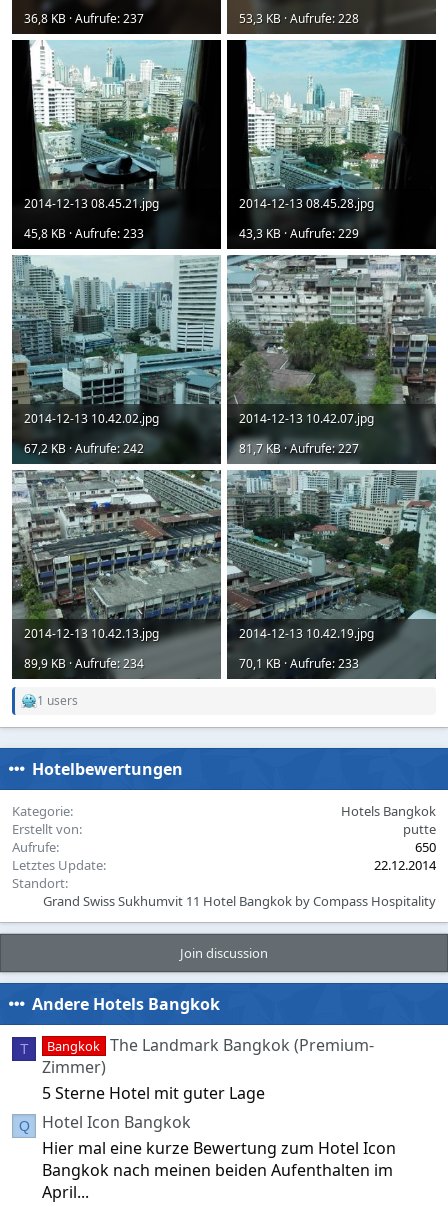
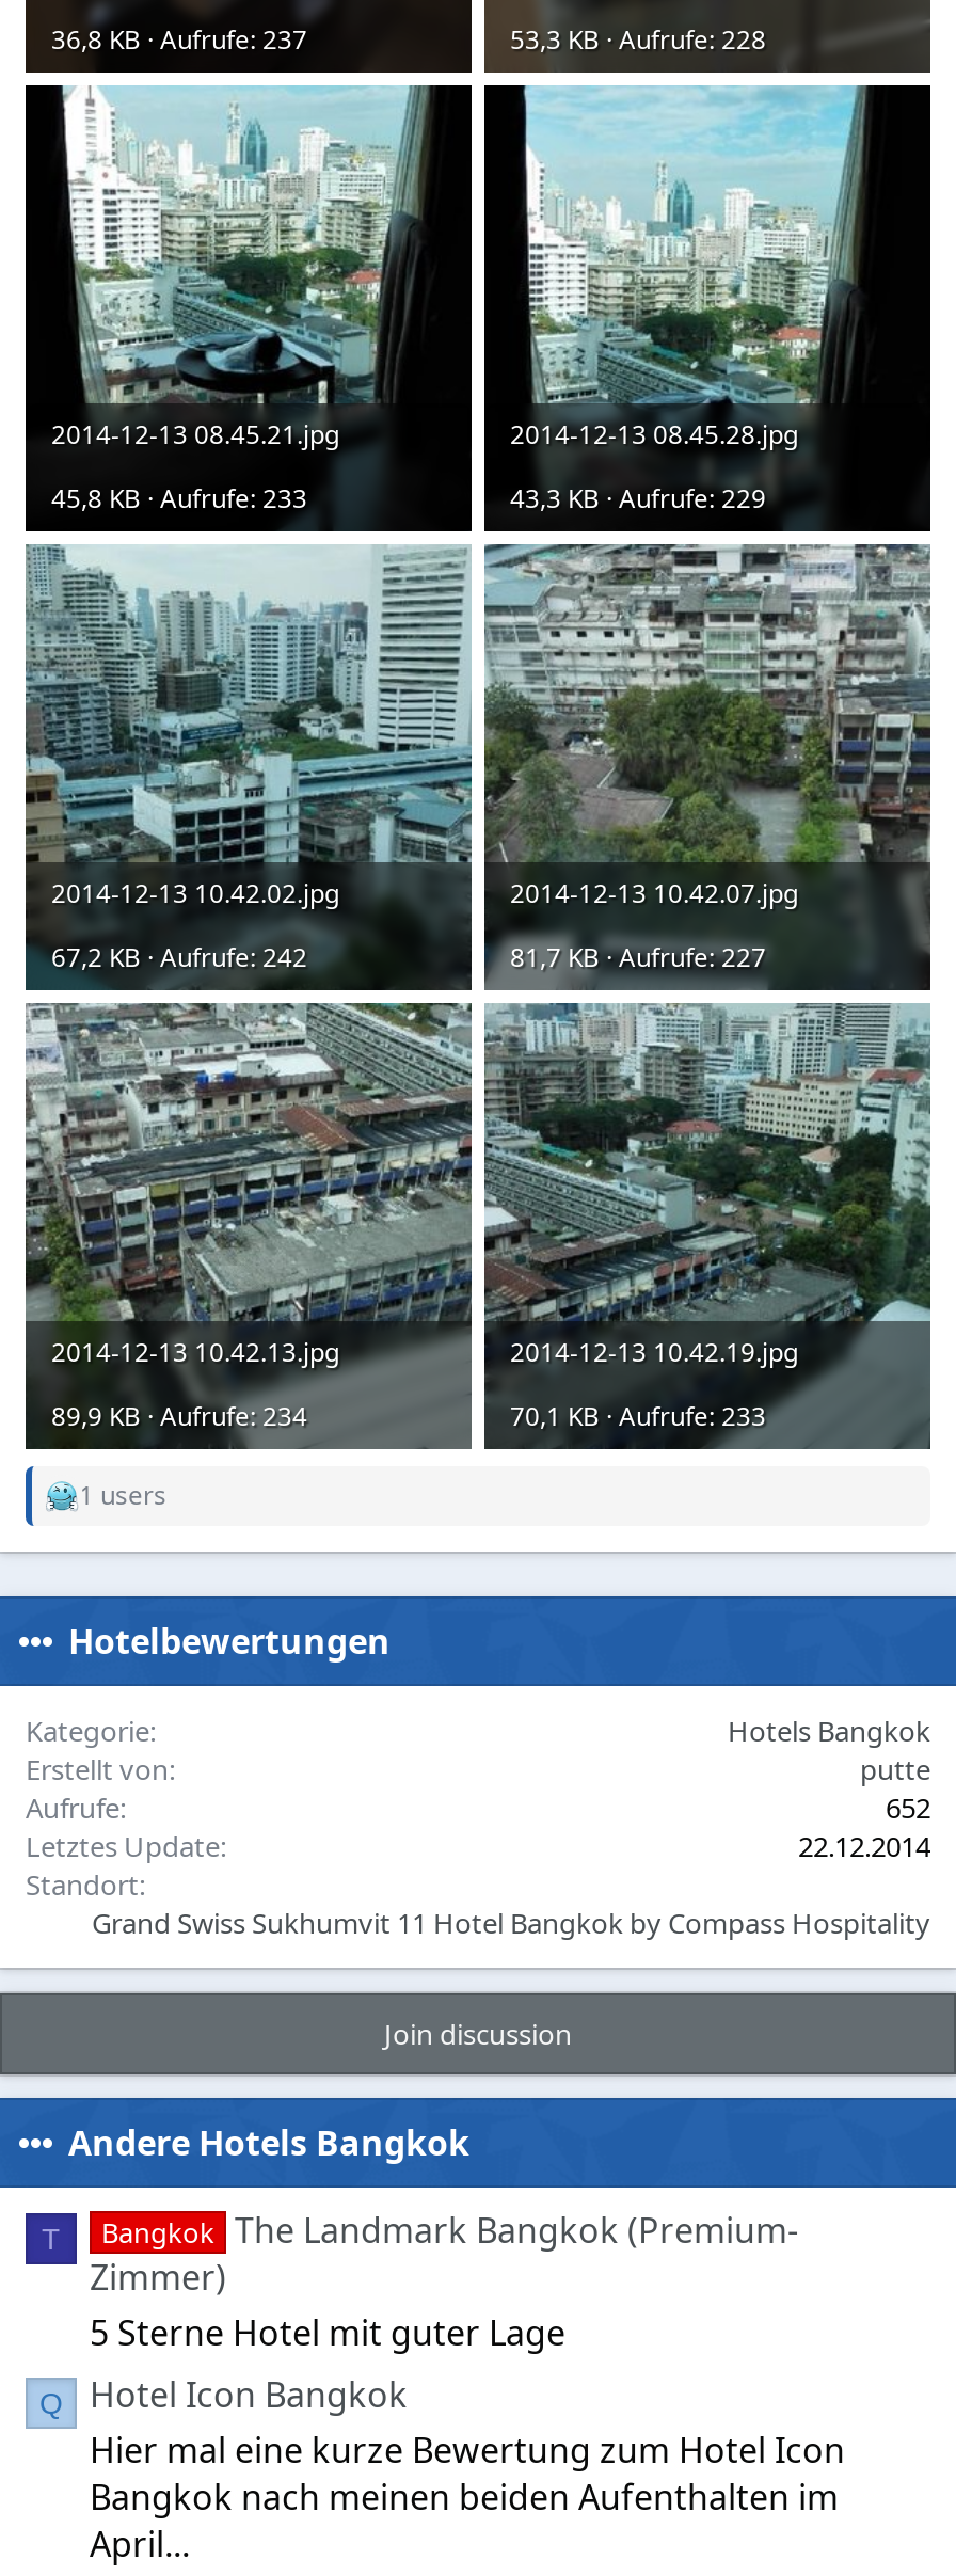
- 650
+ 652
